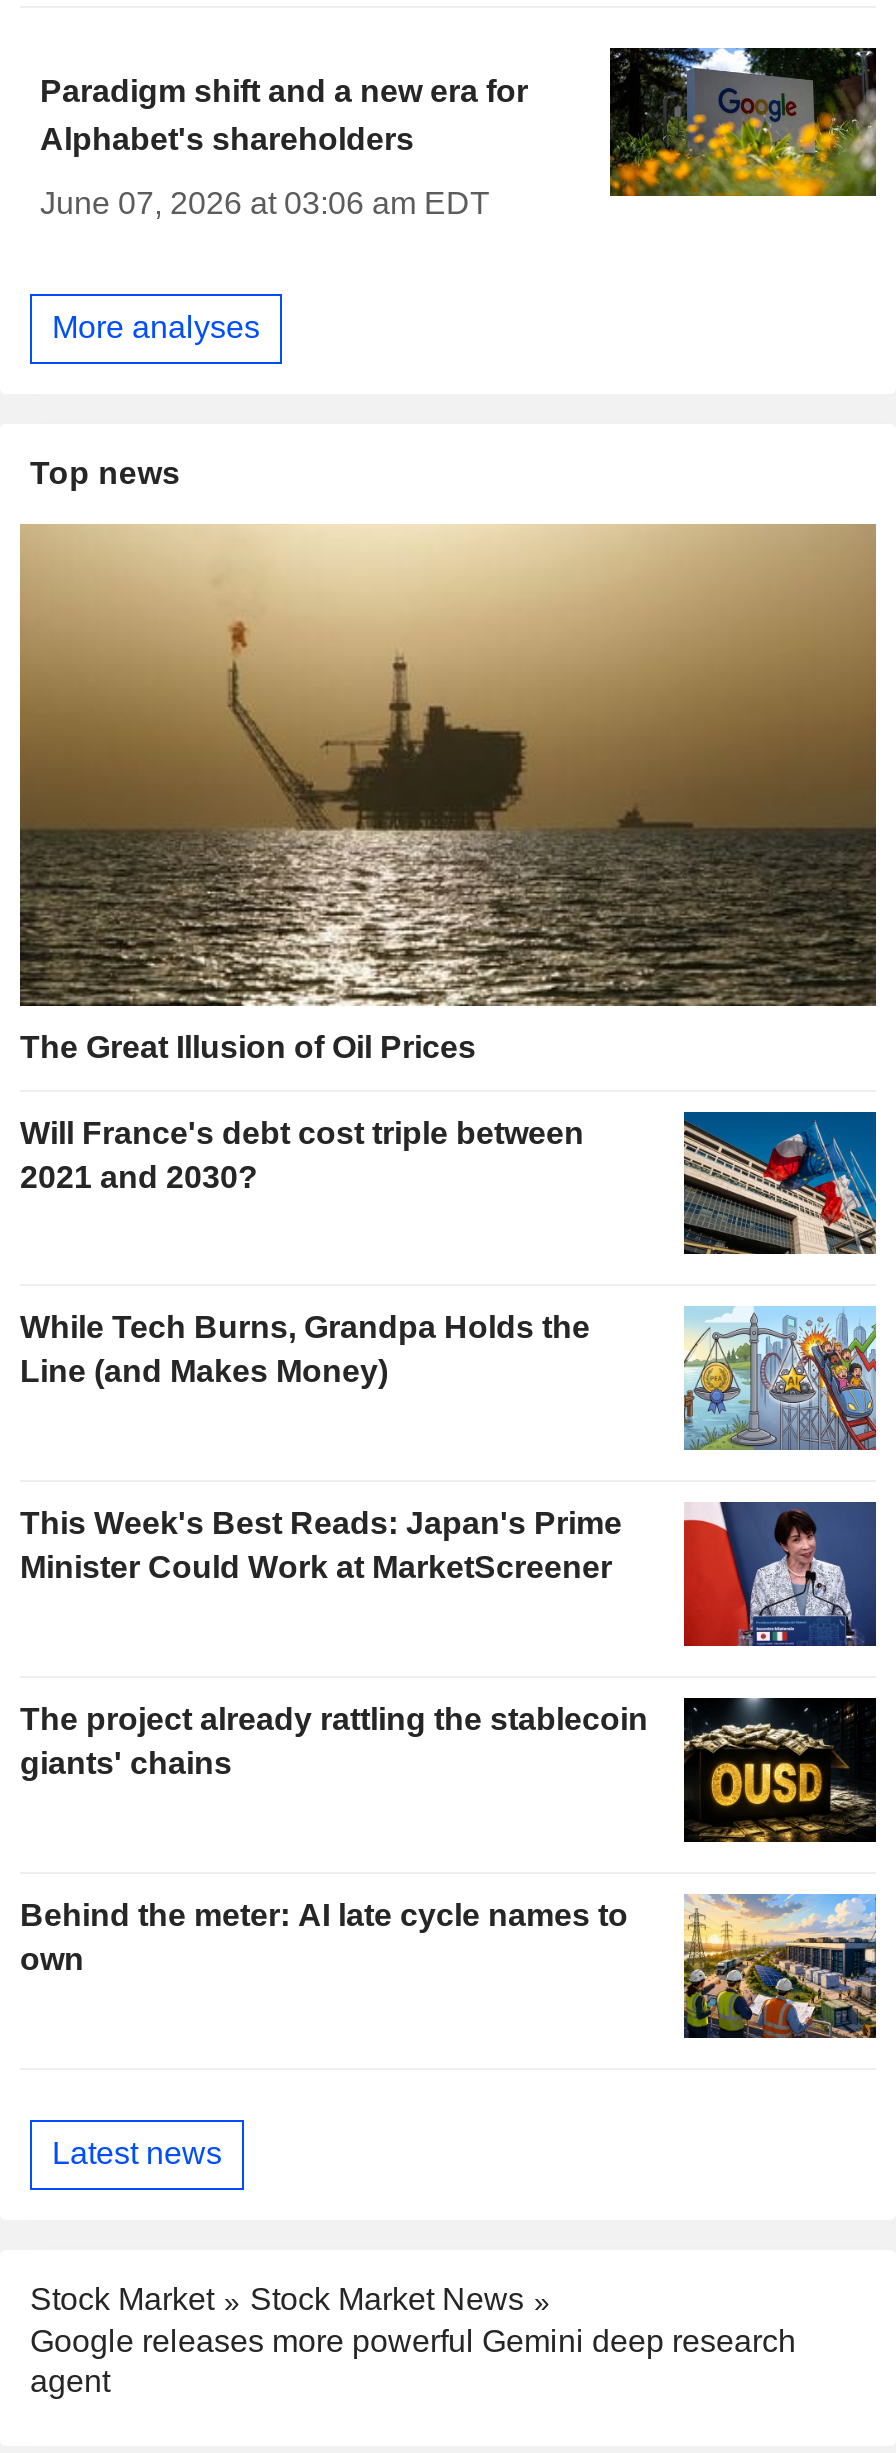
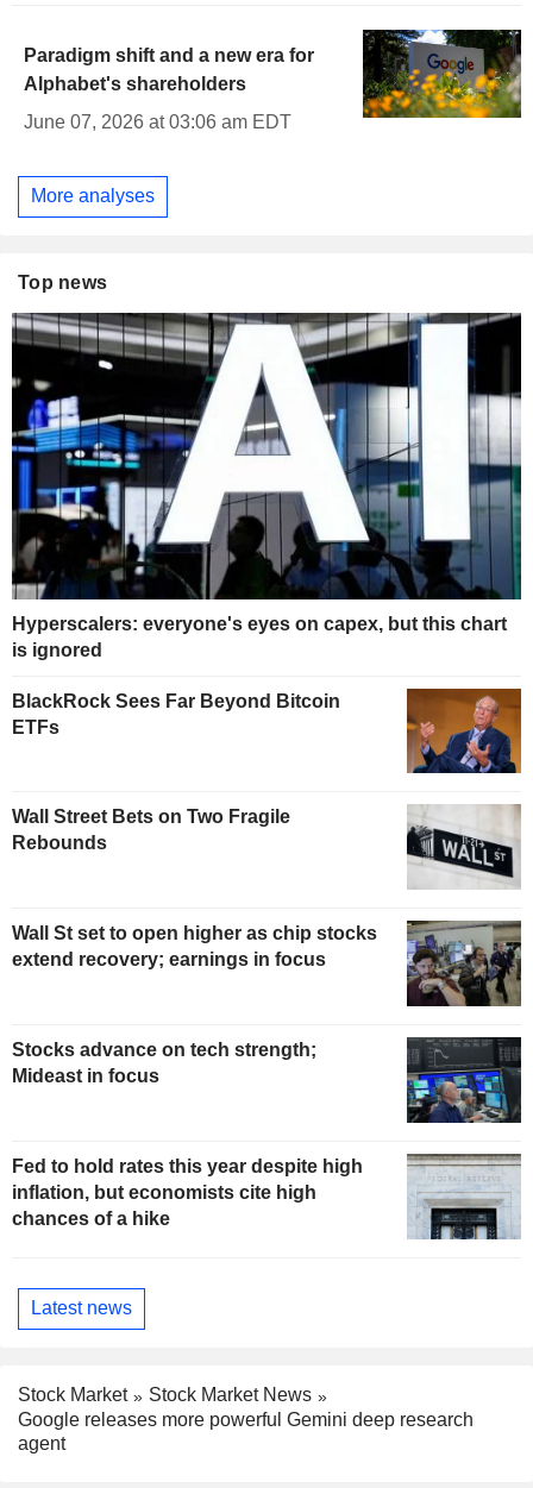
- [image]
- The Great Illusion of Oil Prices
+ [image]
+ Hyperscalers: everyone's eyes on capex, but this chart
+ is ignored

- Will France's debt cost triple between
- 2021 and 2030?
+ BlackRock Sees Far Beyond Bitcoin
+ ETFs

- [image]
+ [image]

- While Tech Burns, Grandpa Holds the
- Line (and Makes Money)
+ Wall Street Bets on Two Fragile
+ Rebounds

- [image]
+ [image]

- [image]
- This Week's Best Reads: Japan's Prime
- Minister Could Work at MarketScreener
+ [image]
+ Wall St set to open higher as chip stocks
+ extend recovery; earnings in focus

- The project already rattling the stablecoin
- giants' chains
+ Stocks advance on tech strength;
+ Mideast in focus

- [image]
+ [image]

- [image]
- Behind the meter: AI late cycle names to
- own
+ [image]
+ Fed to hold rates this year despite high
+ inflation, but economists cite high
+ chances of a hike
